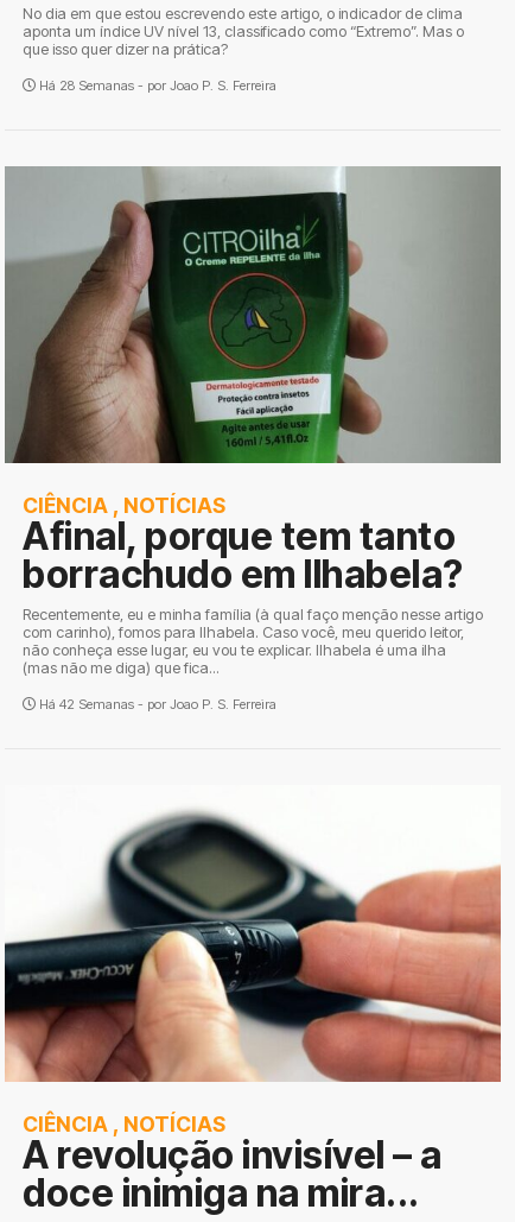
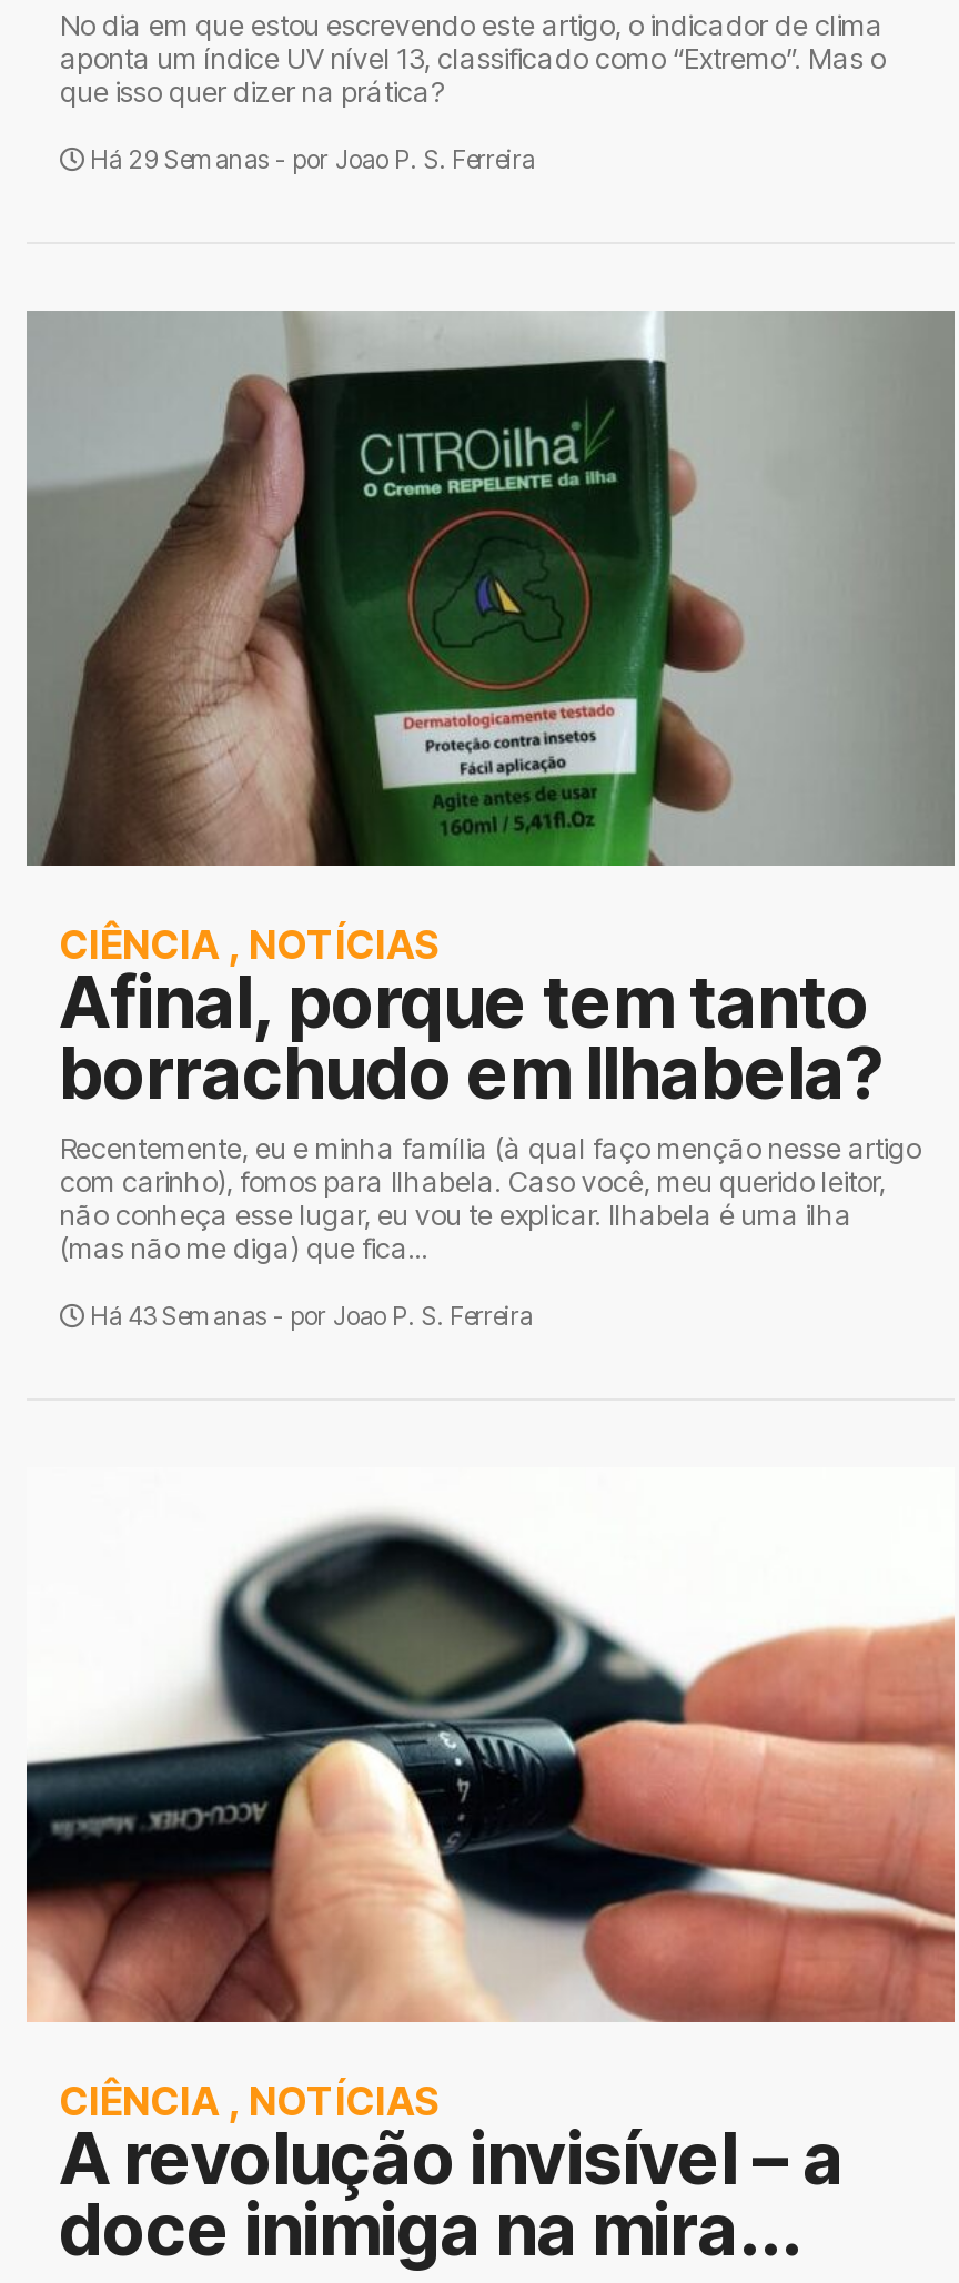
- Há 28 Semanas - por Joao P. S. Ferreira
+ Há 29 Semanas - por Joao P. S. Ferreira

- Há 42 Semanas - por Joao P. S. Ferreira
+ Há 43 Semanas - por Joao P. S. Ferreira
